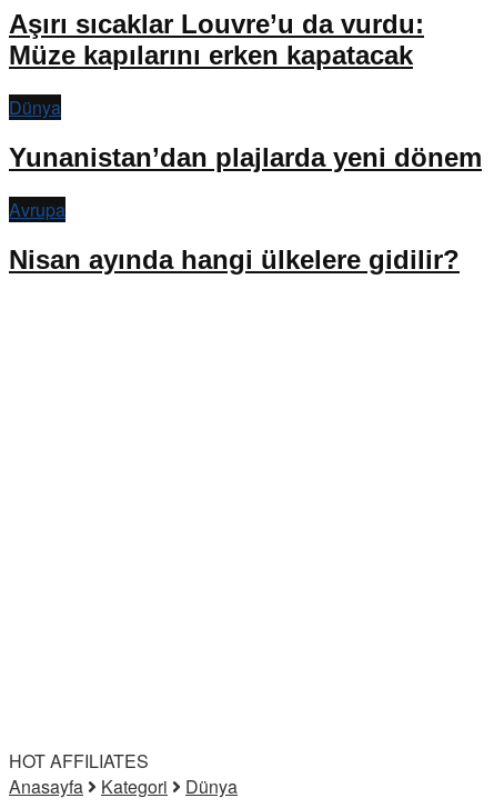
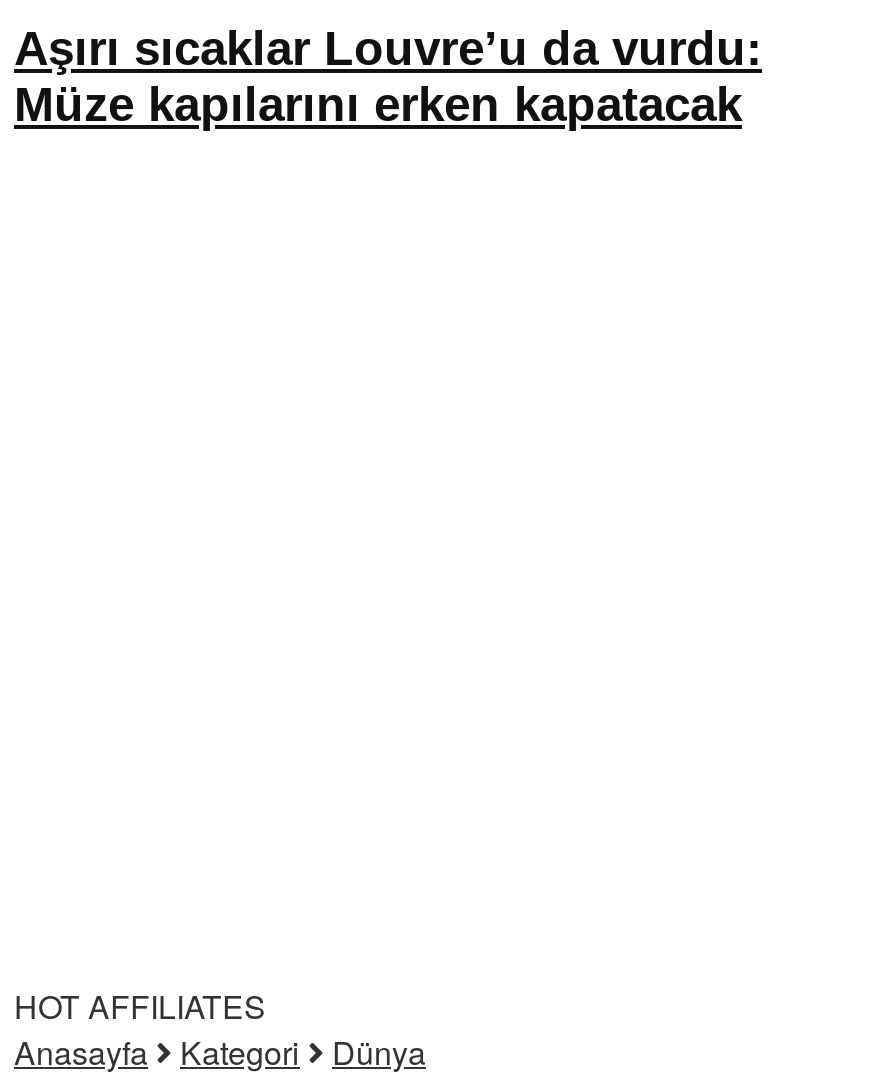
- Dünya
- Yunanistan’dan plajlarda yeni dönem
- Avrupa
- Nisan ayında hangi ülkelere gidilir?
